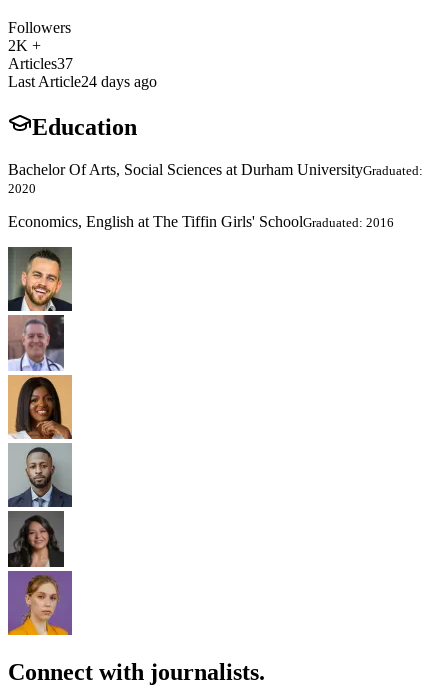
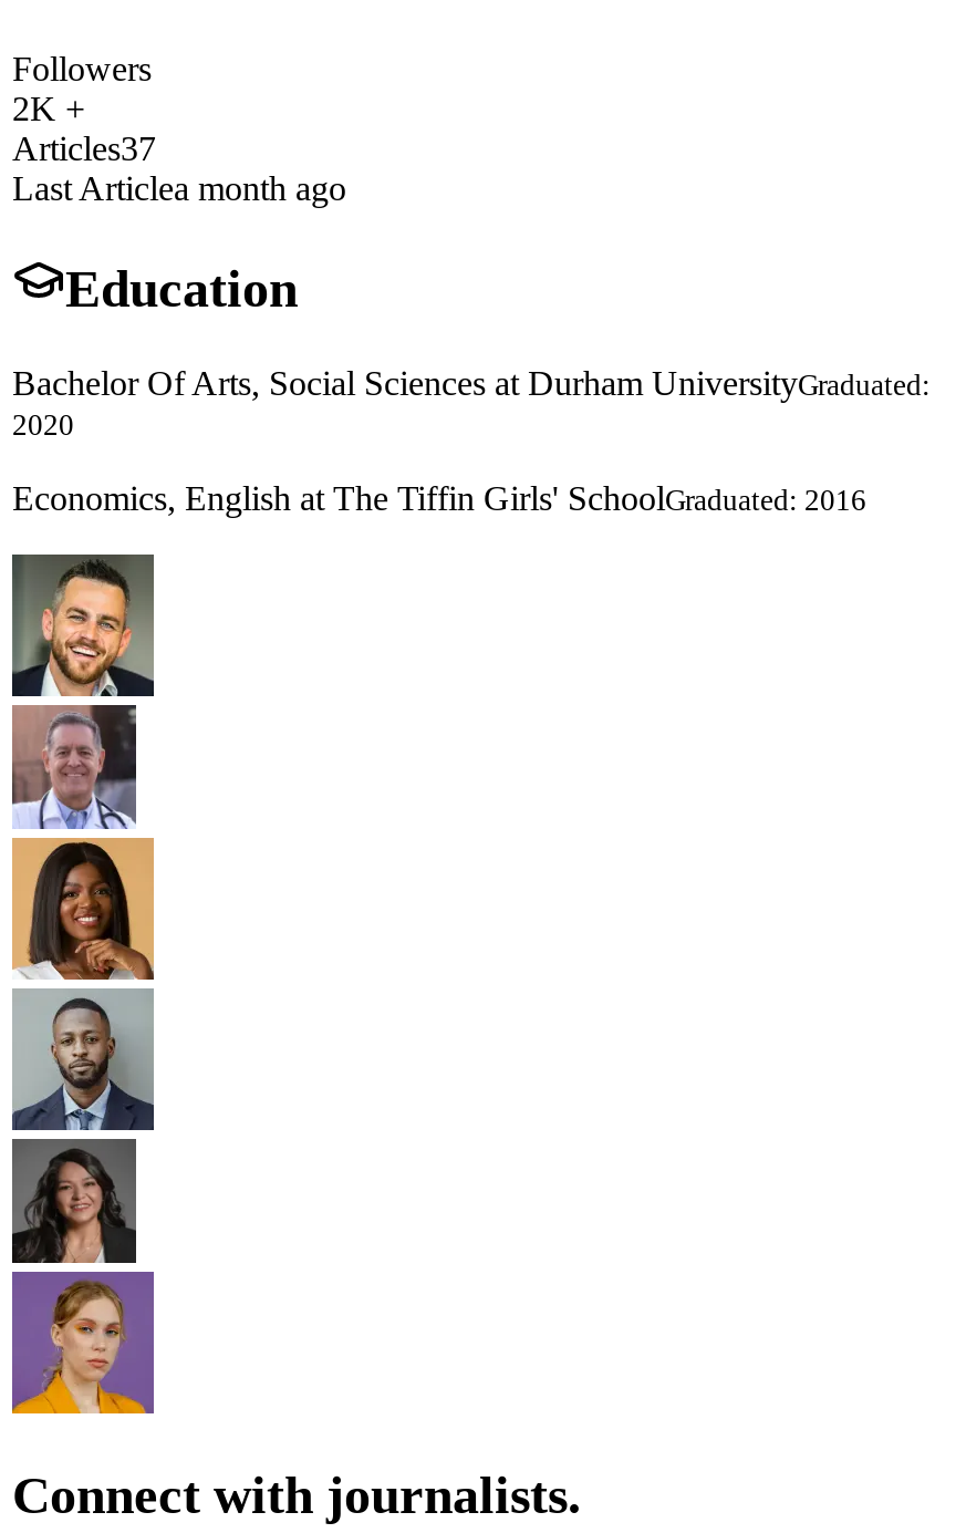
- Last Article24 days ago
+ Last Articlea month ago
